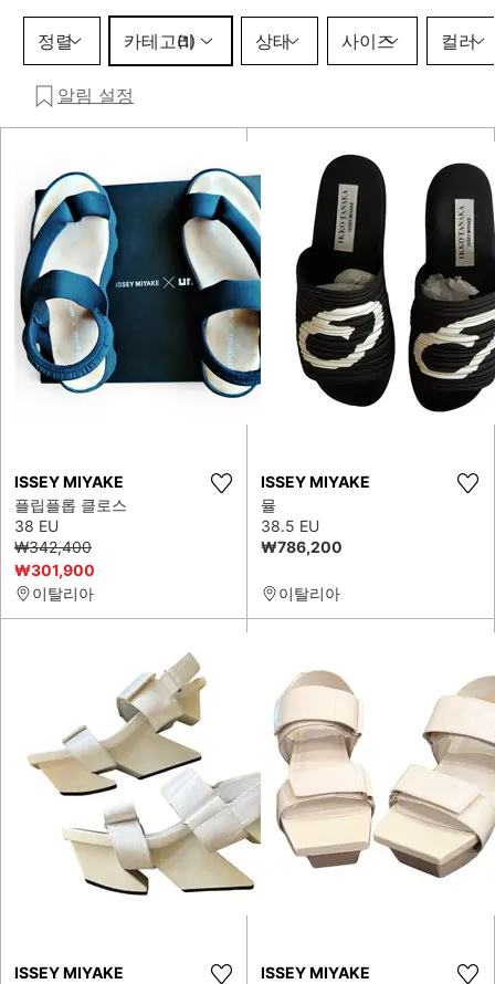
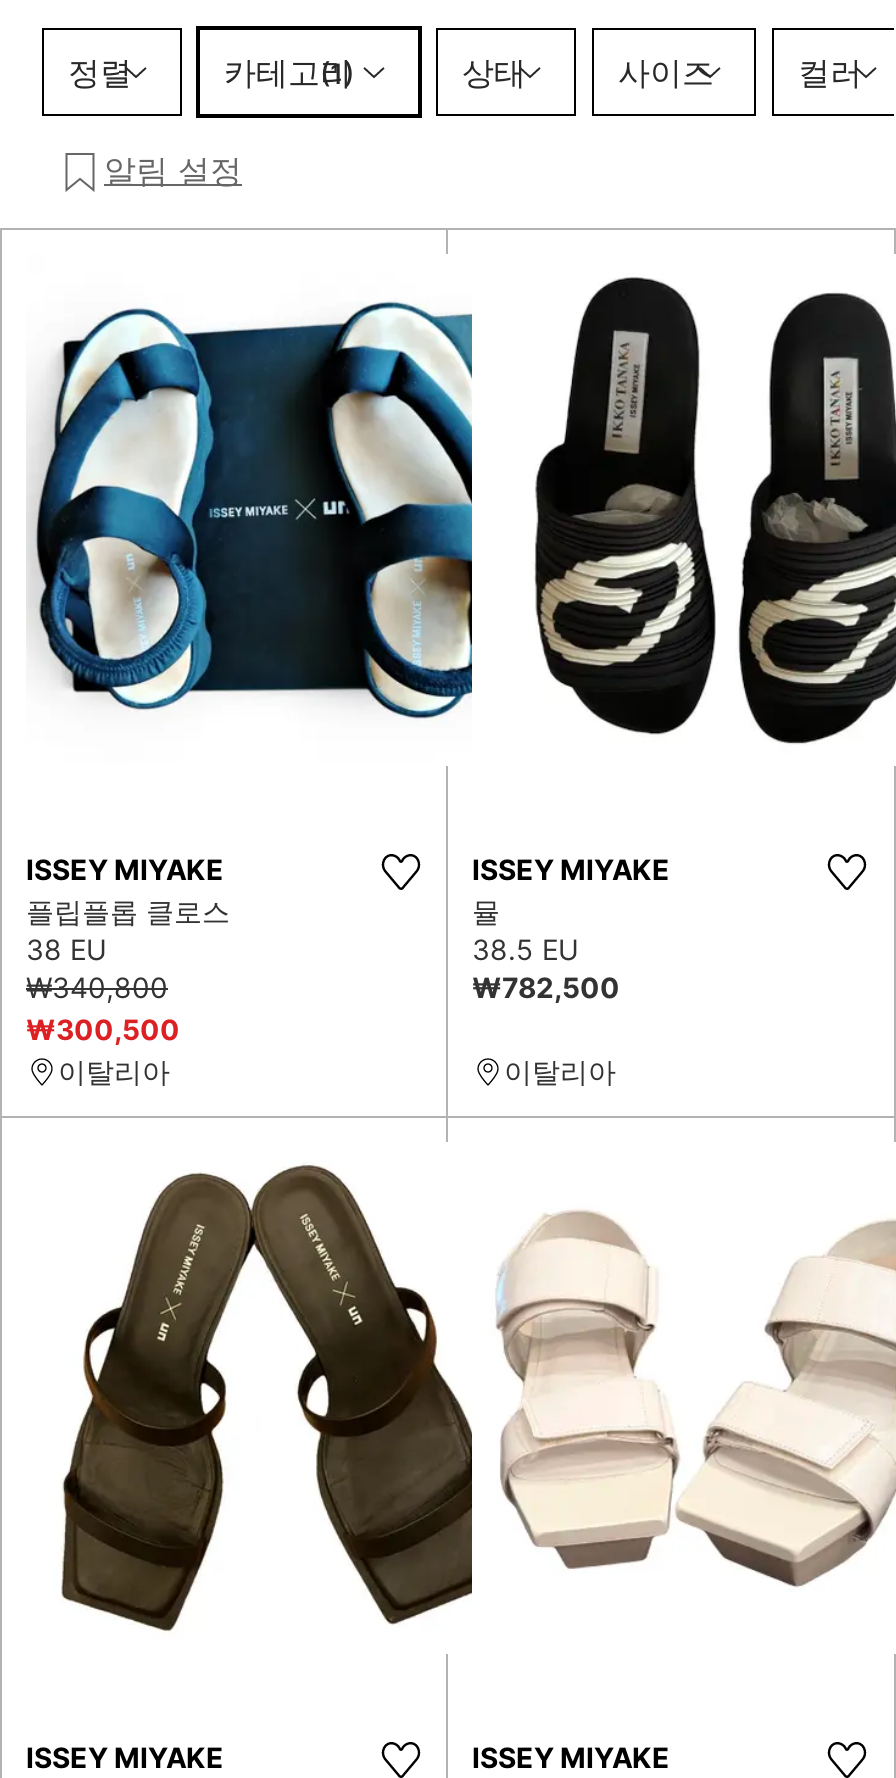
- ₩342,400
+ ₩340,800

- ₩786,200
+ ₩782,500

- ₩301,900
+ ₩300,500

- [image]
+ [image]
